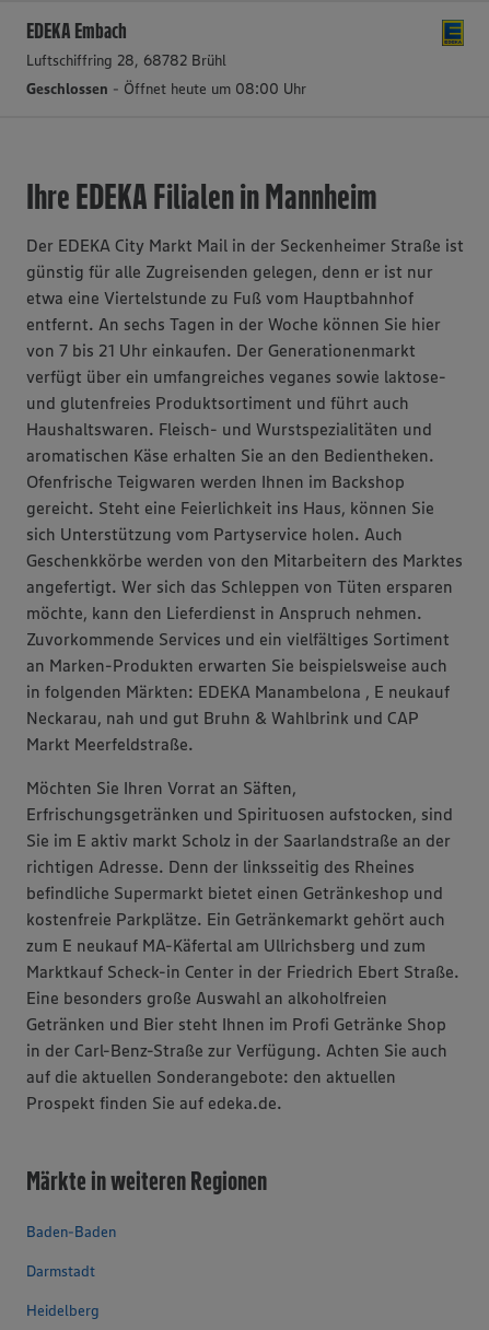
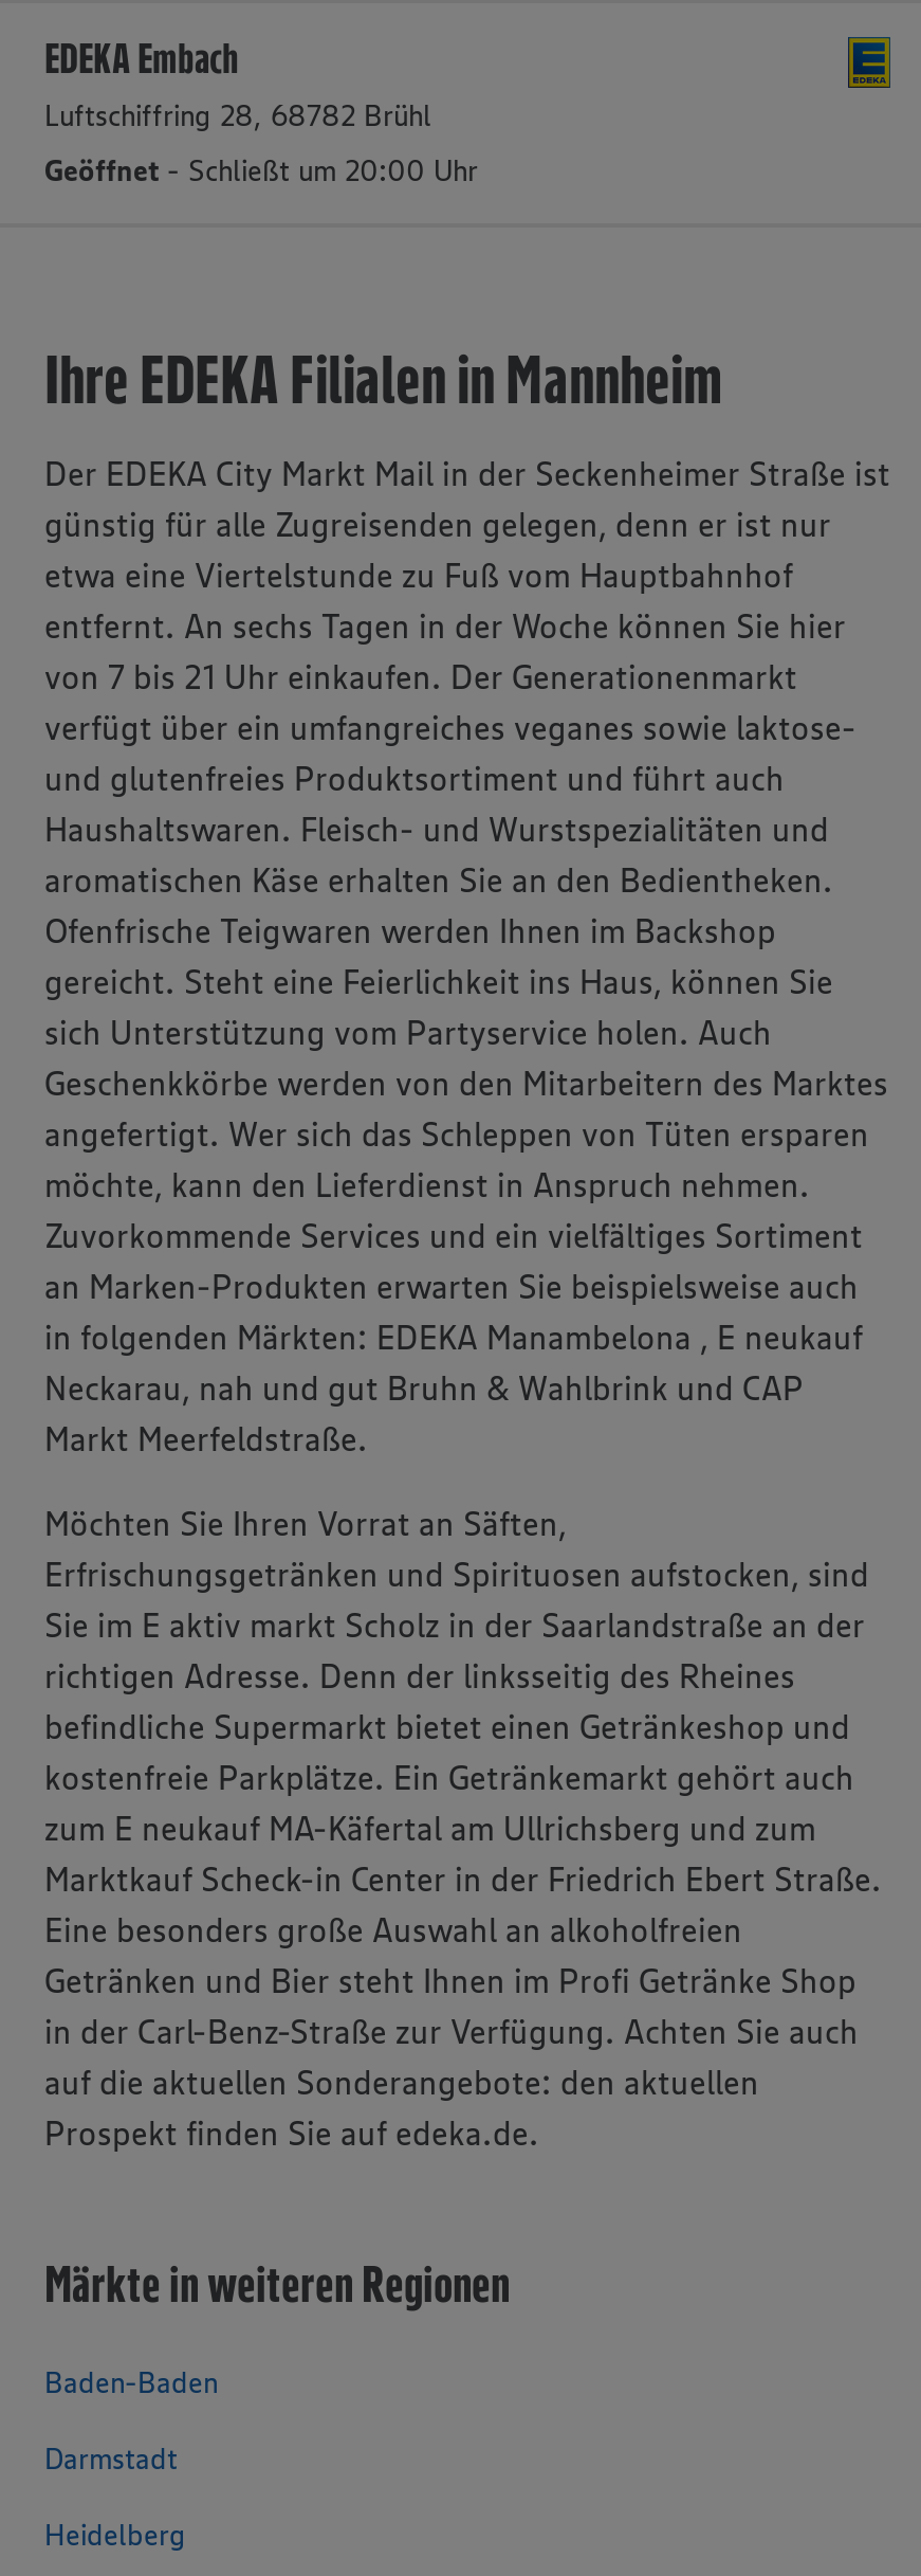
- Geschlossen - Öffnet heute um 08:00 Uhr
+ Geöffnet - Schließt um 20:00 Uhr
